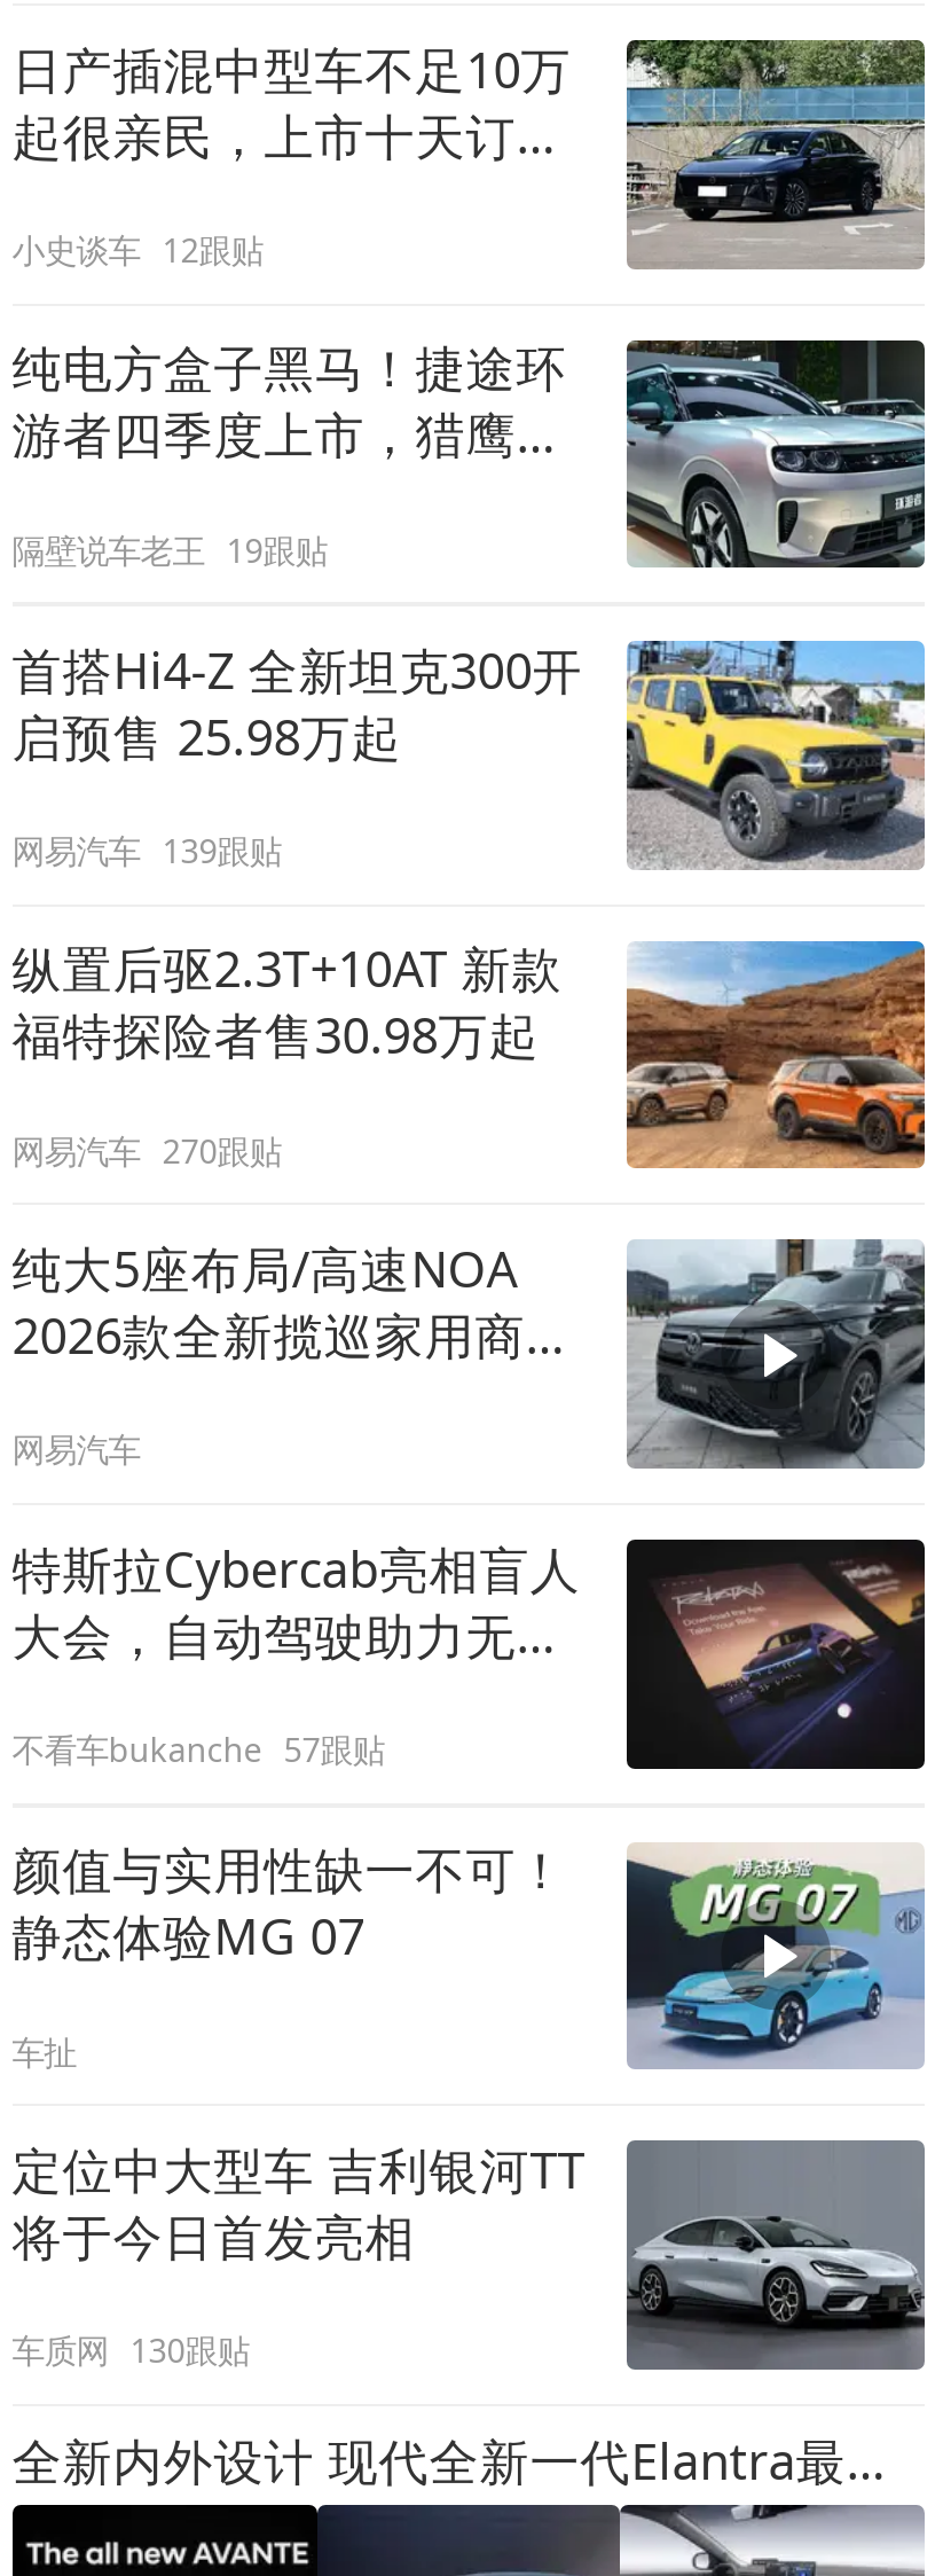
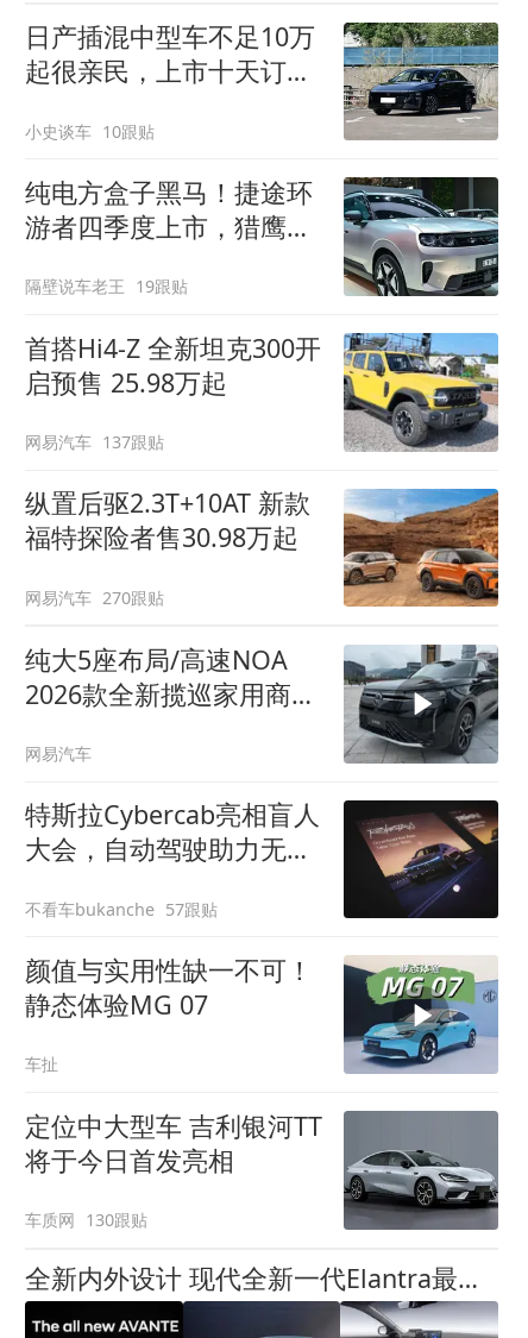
- 小史谈车 12跟贴
+ 小史谈车 10跟贴

- 网易汽车 139跟贴
+ 网易汽车 137跟贴
